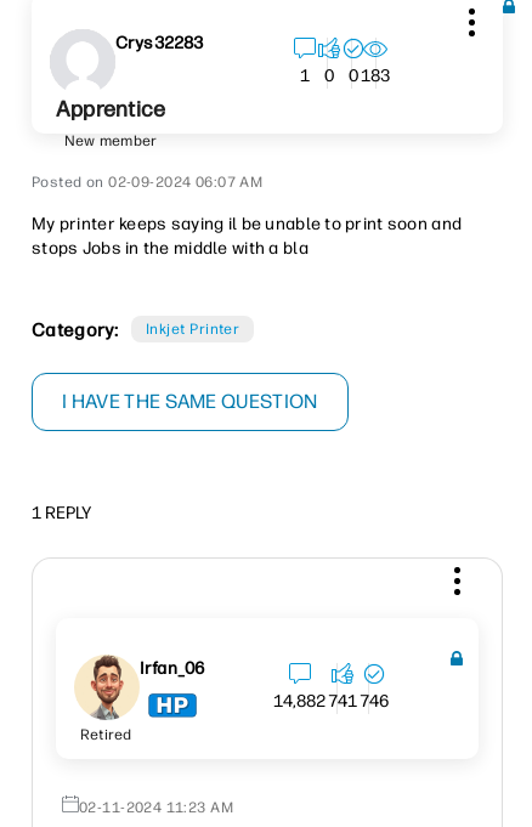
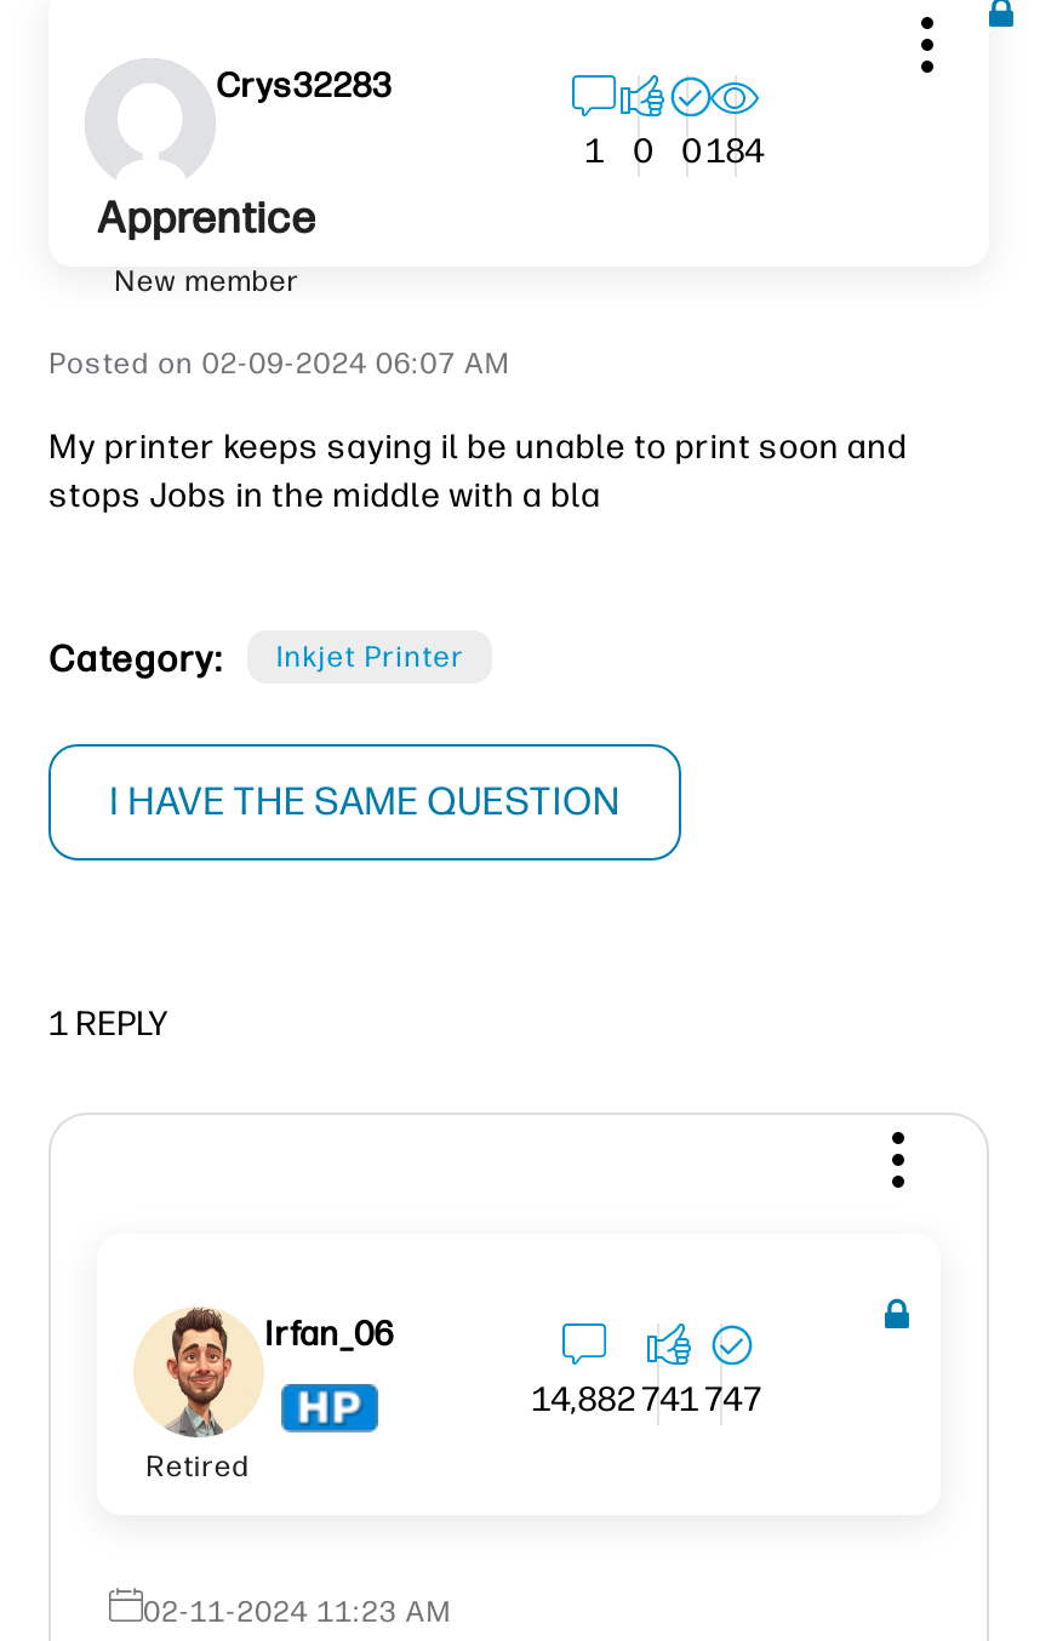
- 1 0 0 183
+ 1 0 0 184

- 14,882 741 746
+ 14,882 741 747
